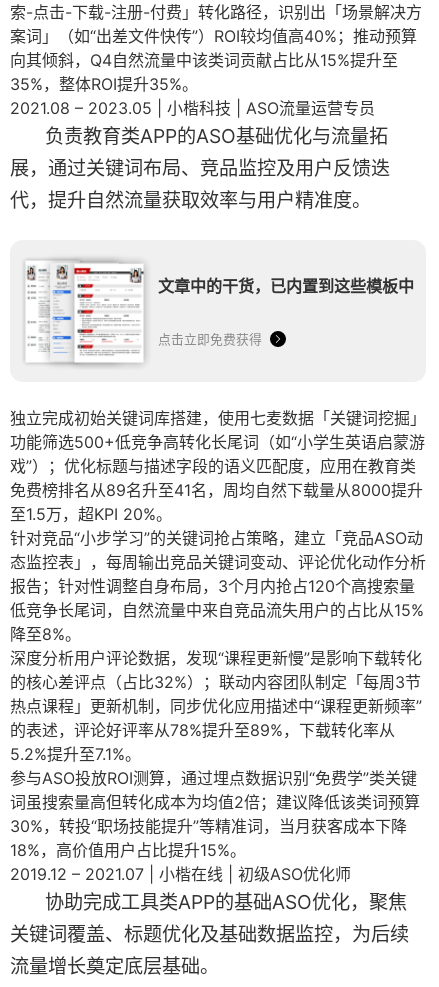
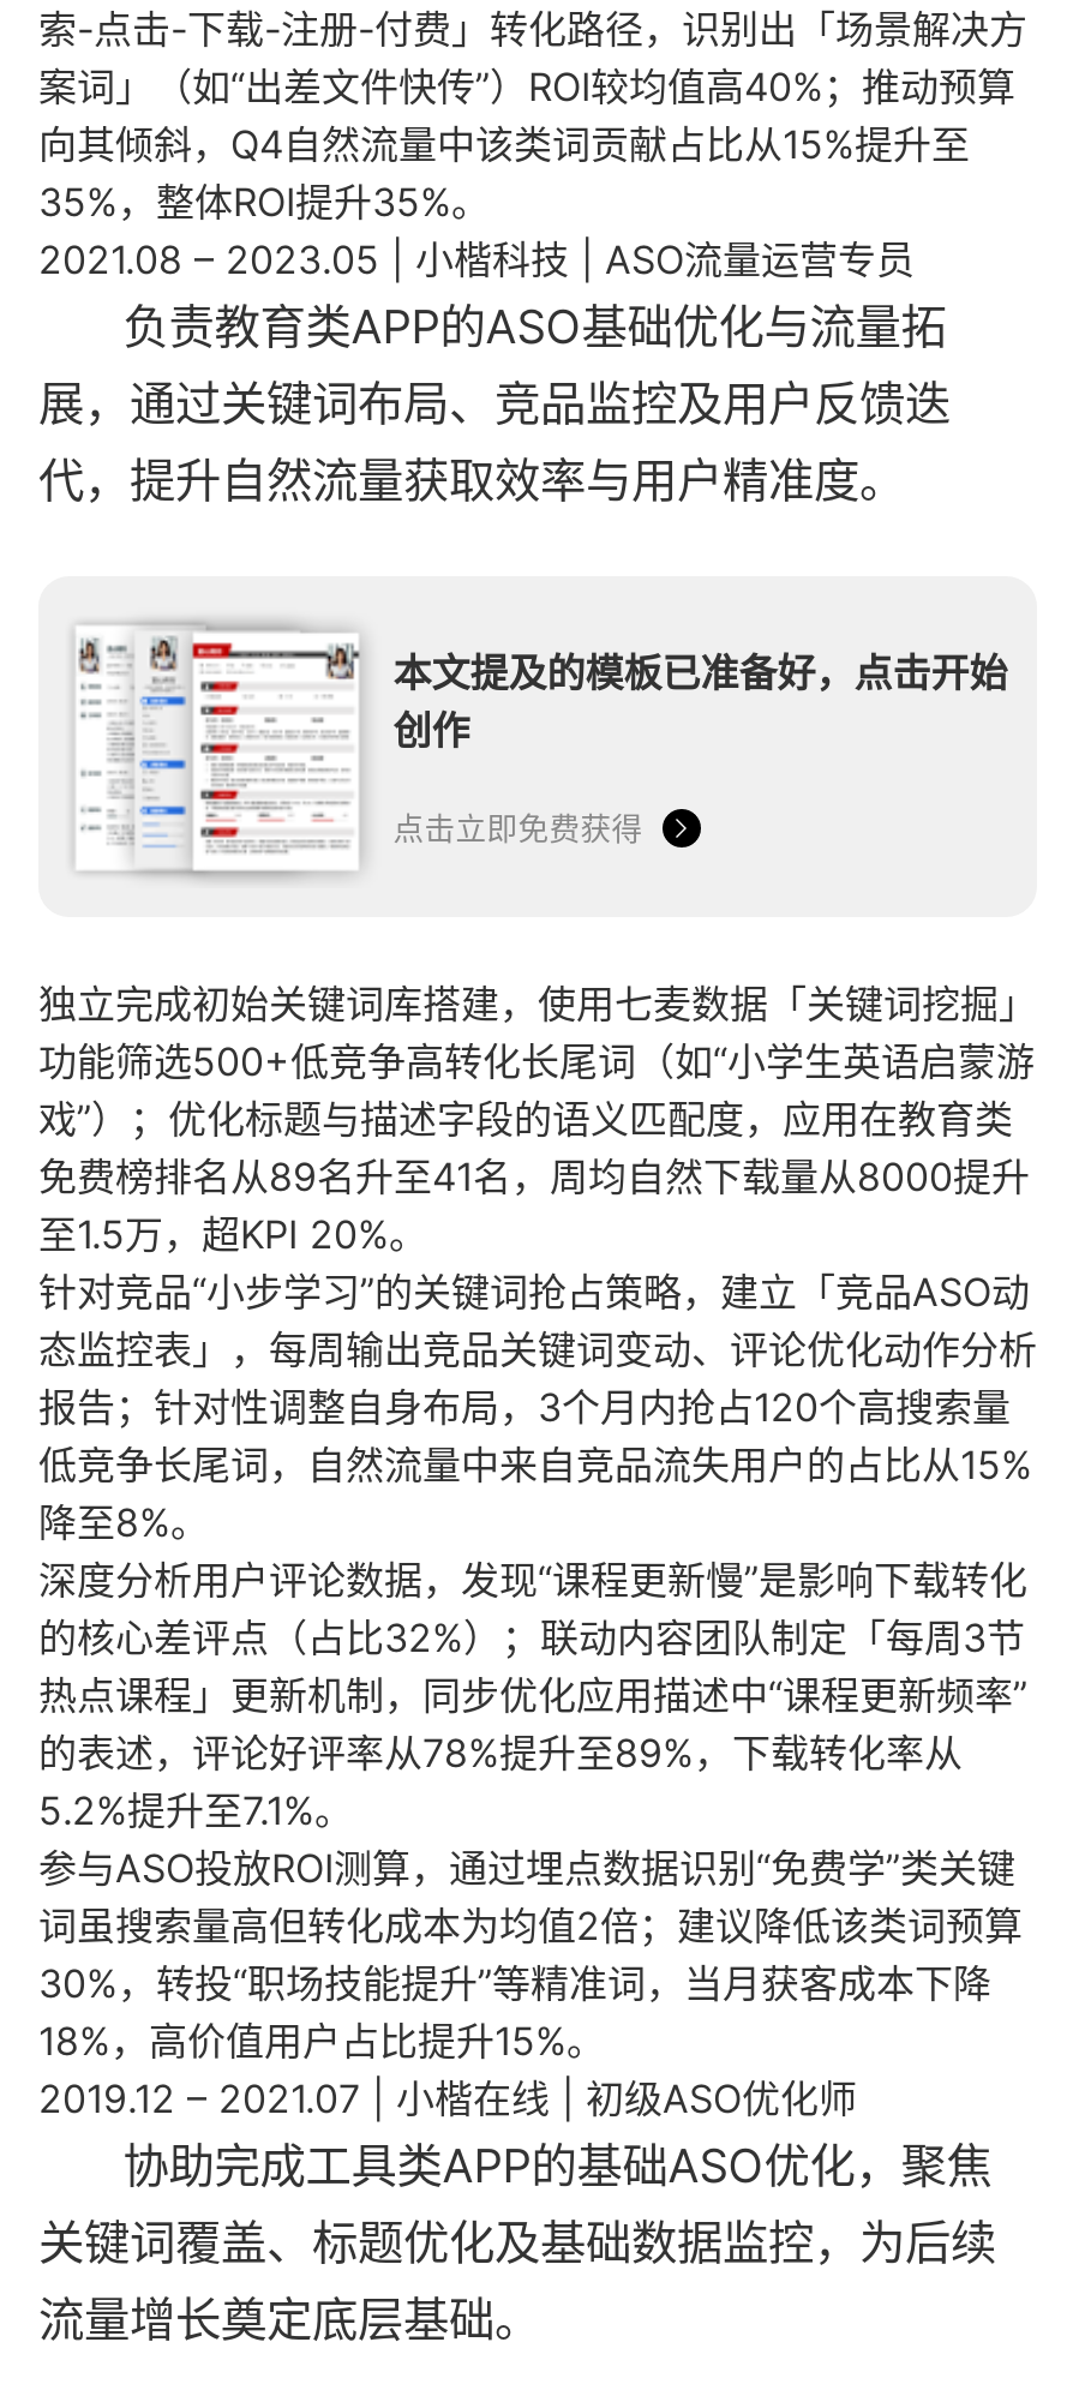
- 文章中的干货，已内置到这些模板中
+ 本文提及的模板已准备好，点击开始
+ 创作
